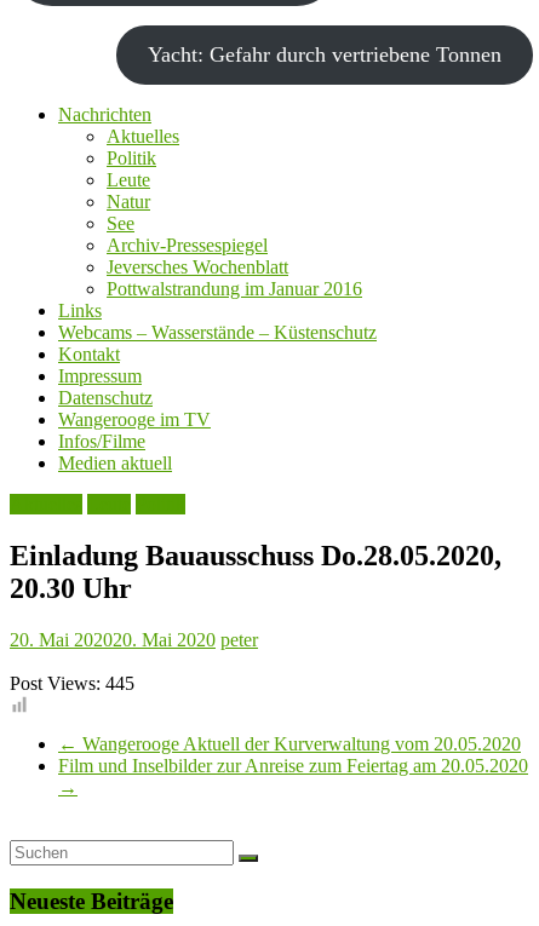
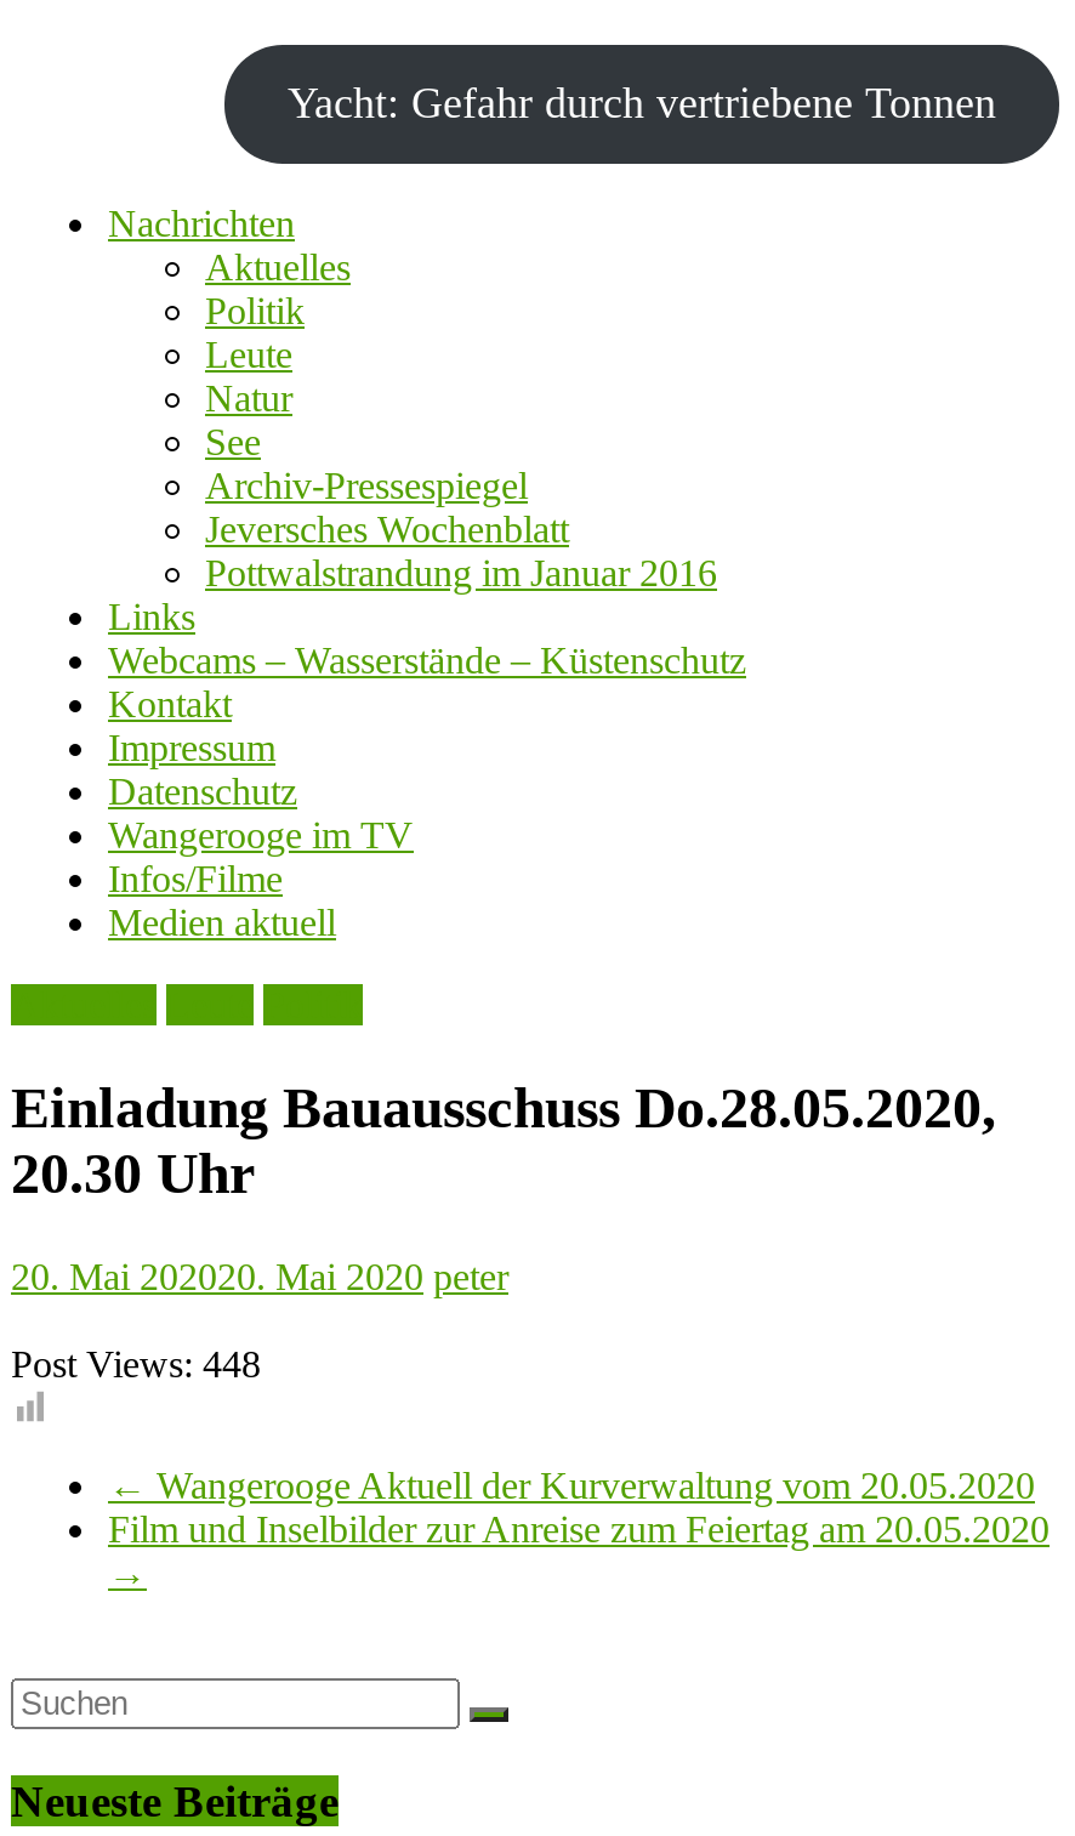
- Post Views: 445
+ Post Views: 448
